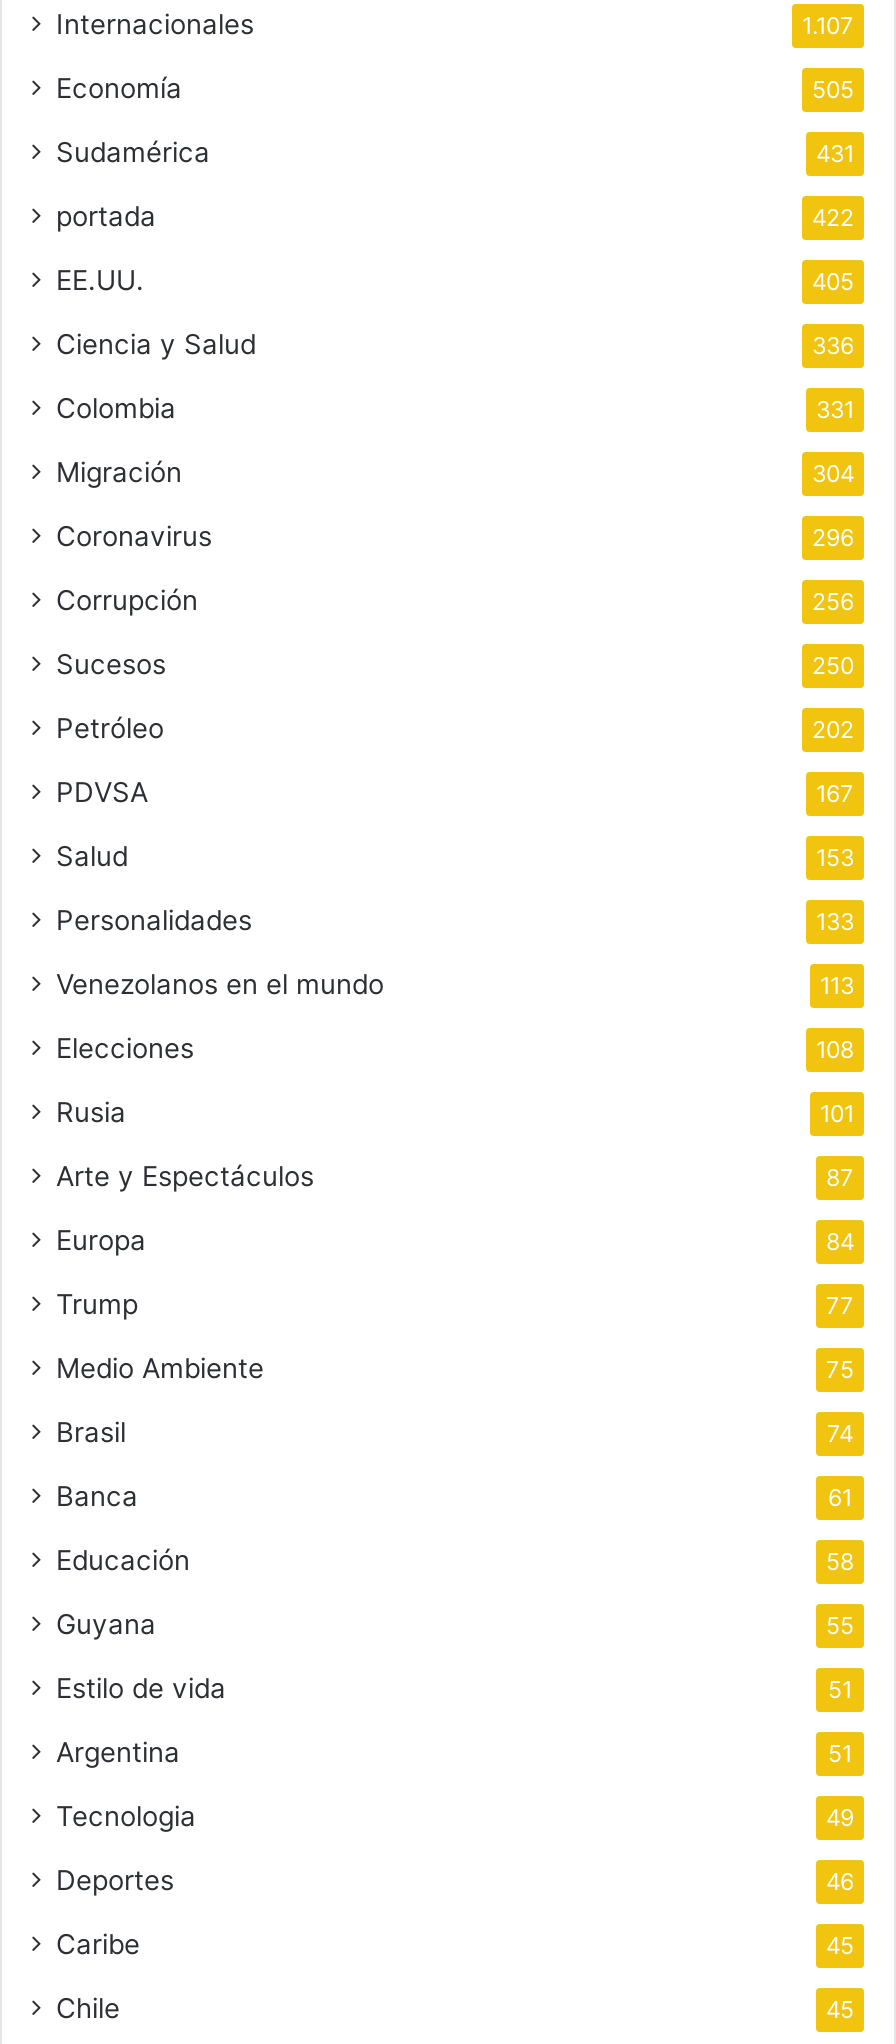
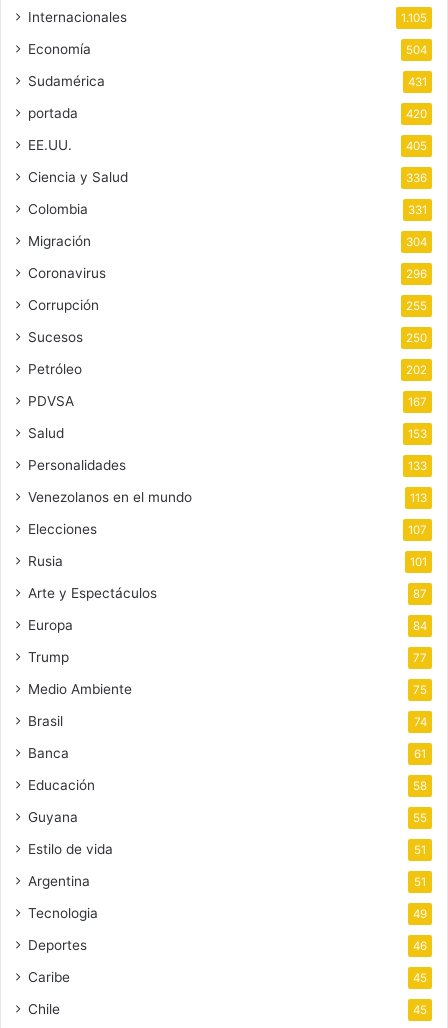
- 1.107
+ 1.105

- 505
+ 504

- 422
+ 420

- 256
+ 255

- 108
+ 107
